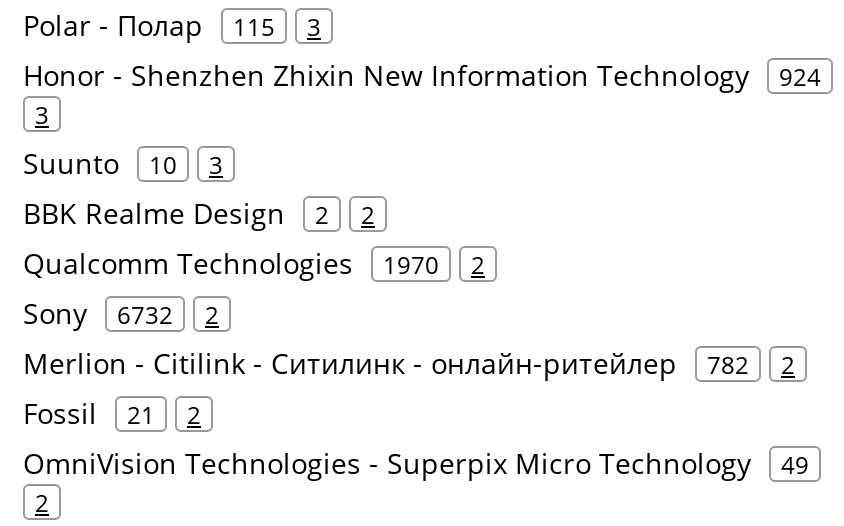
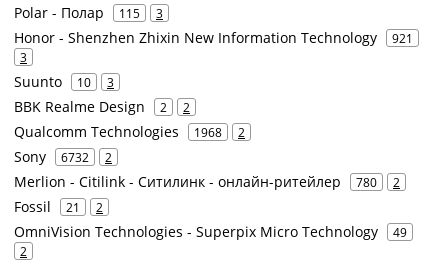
- Honor - Shenzhen Zhixin New Information Technology 924
+ Honor - Shenzhen Zhixin New Information Technology 921

- Qualcomm Technologies 1970 2
+ Qualcomm Technologies 1968 2

- Merlion - Citilink - Ситилинк - онлайн-ритейлер 782 2
+ Merlion - Citilink - Ситилинк - онлайн-ритейлер 780 2
